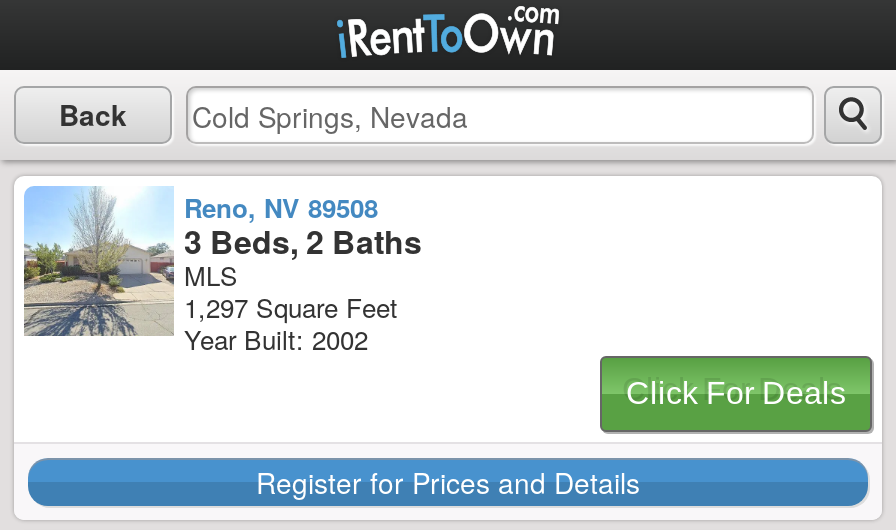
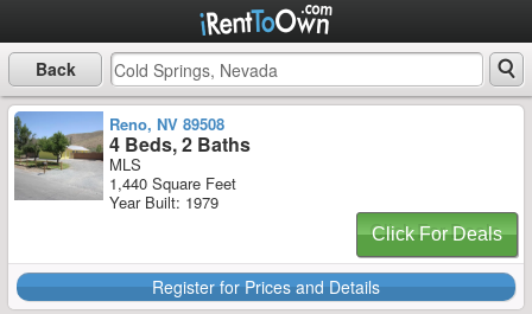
- [image]
- 3 Beds, 2 Baths
+ [image]
+ 4 Beds, 2 Baths

- 1,297 Square Feet
+ 1,440 Square Feet

- Year Built: 2002
+ Year Built: 1979
